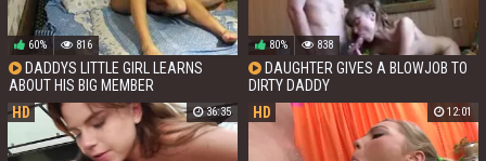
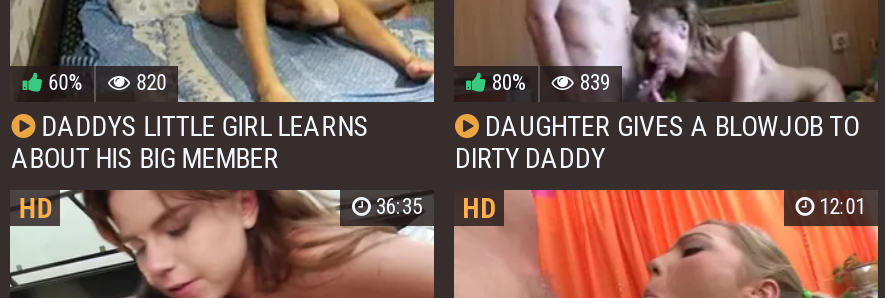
- 60% 816
+ 60% 820

- 80% 838
+ 80% 839
